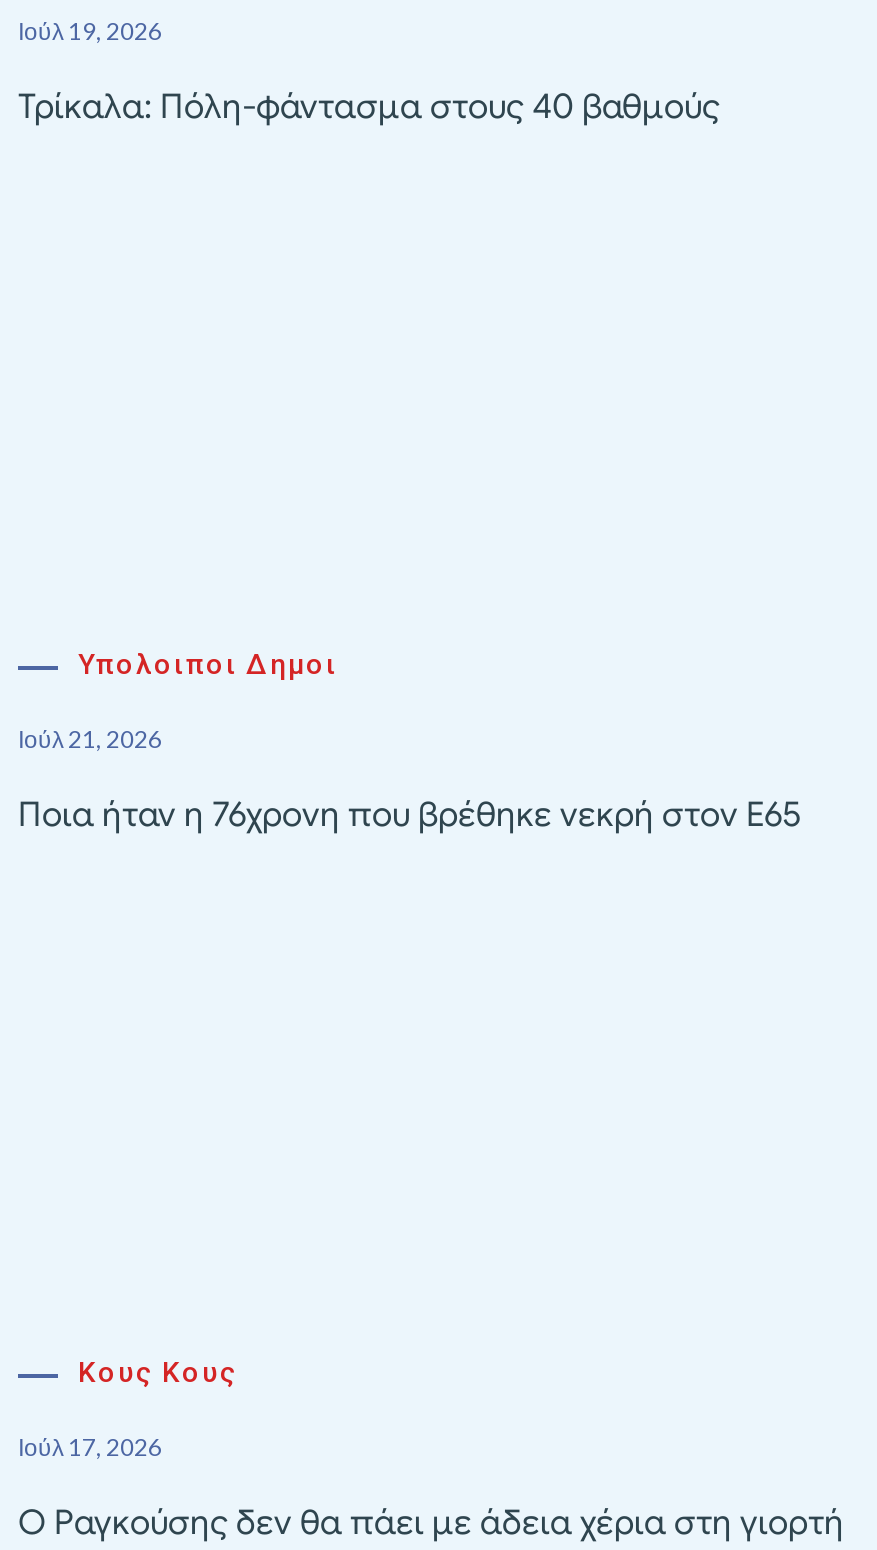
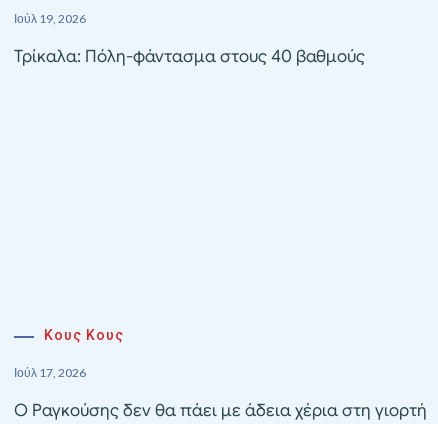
- Υπολοιποι Δημοι
- Ιούλ 21, 2026
- Ποια ήταν η 76χρονη που βρέθηκε νεκρή στον Ε65
